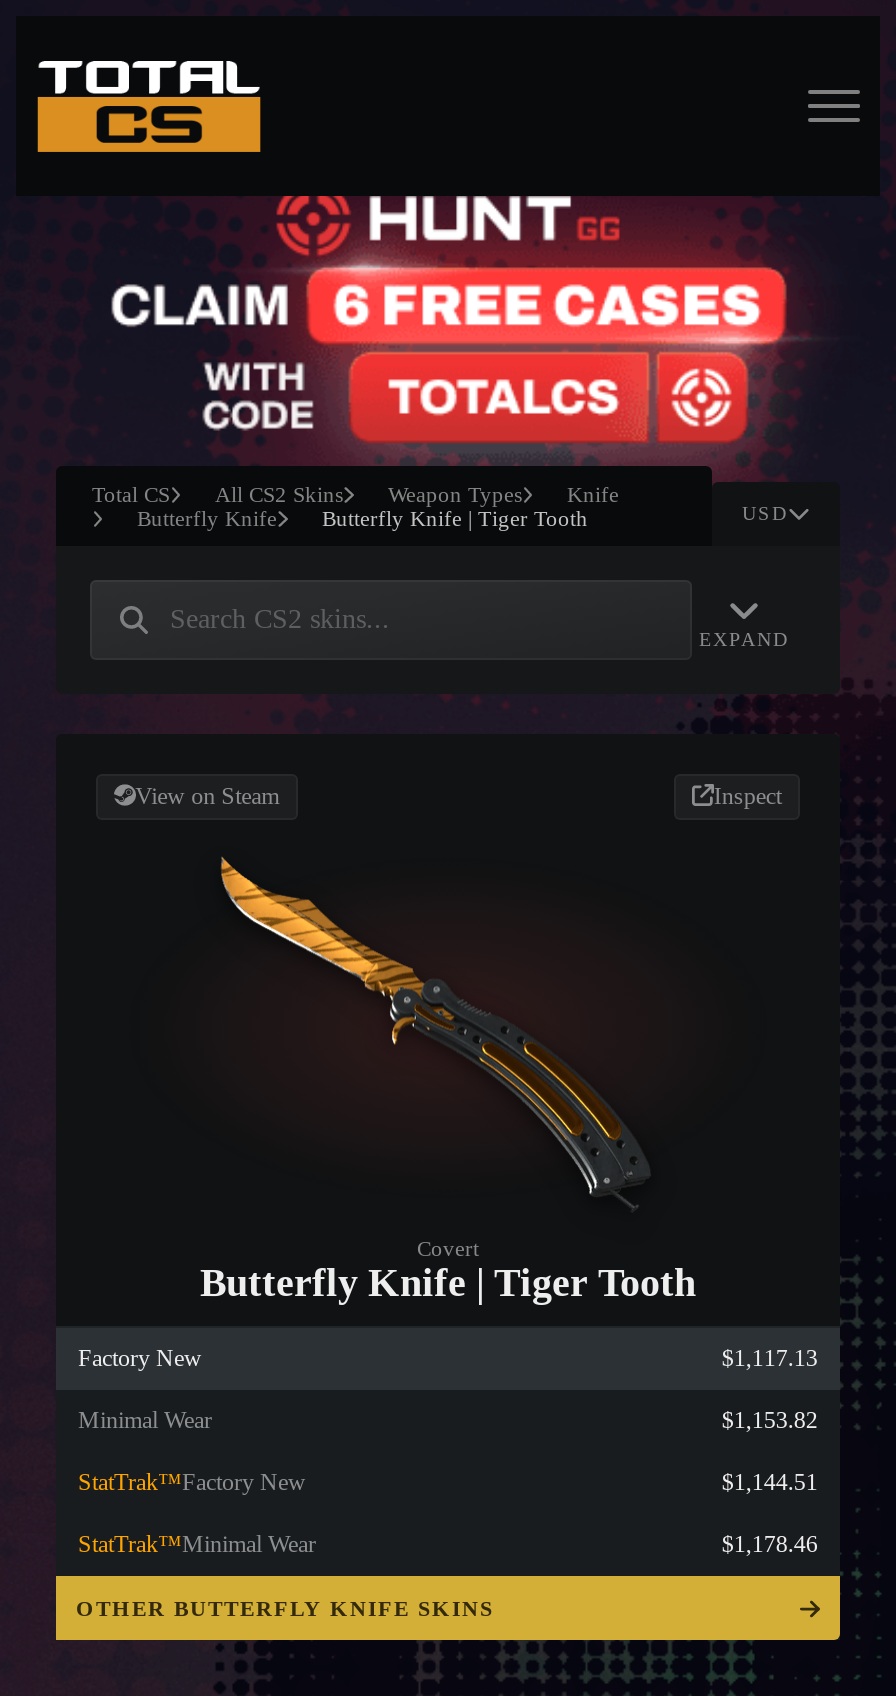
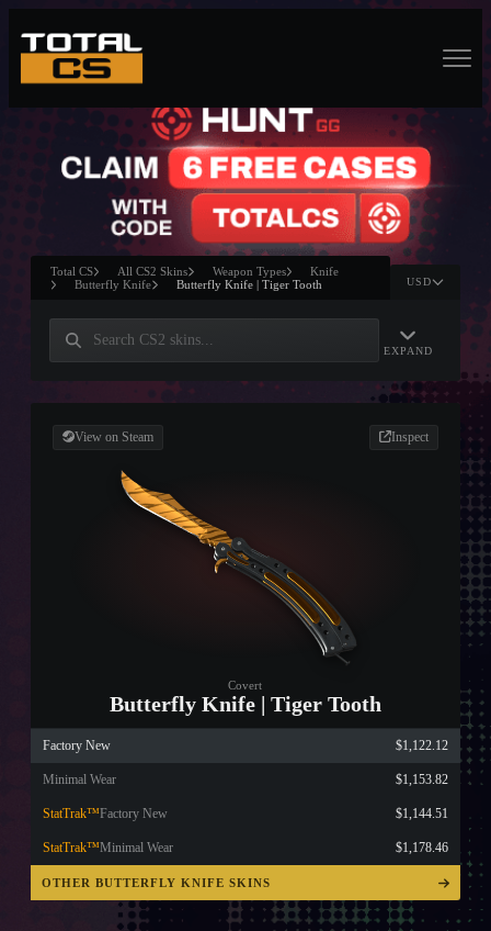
- $1,117.13
+ $1,122.12
